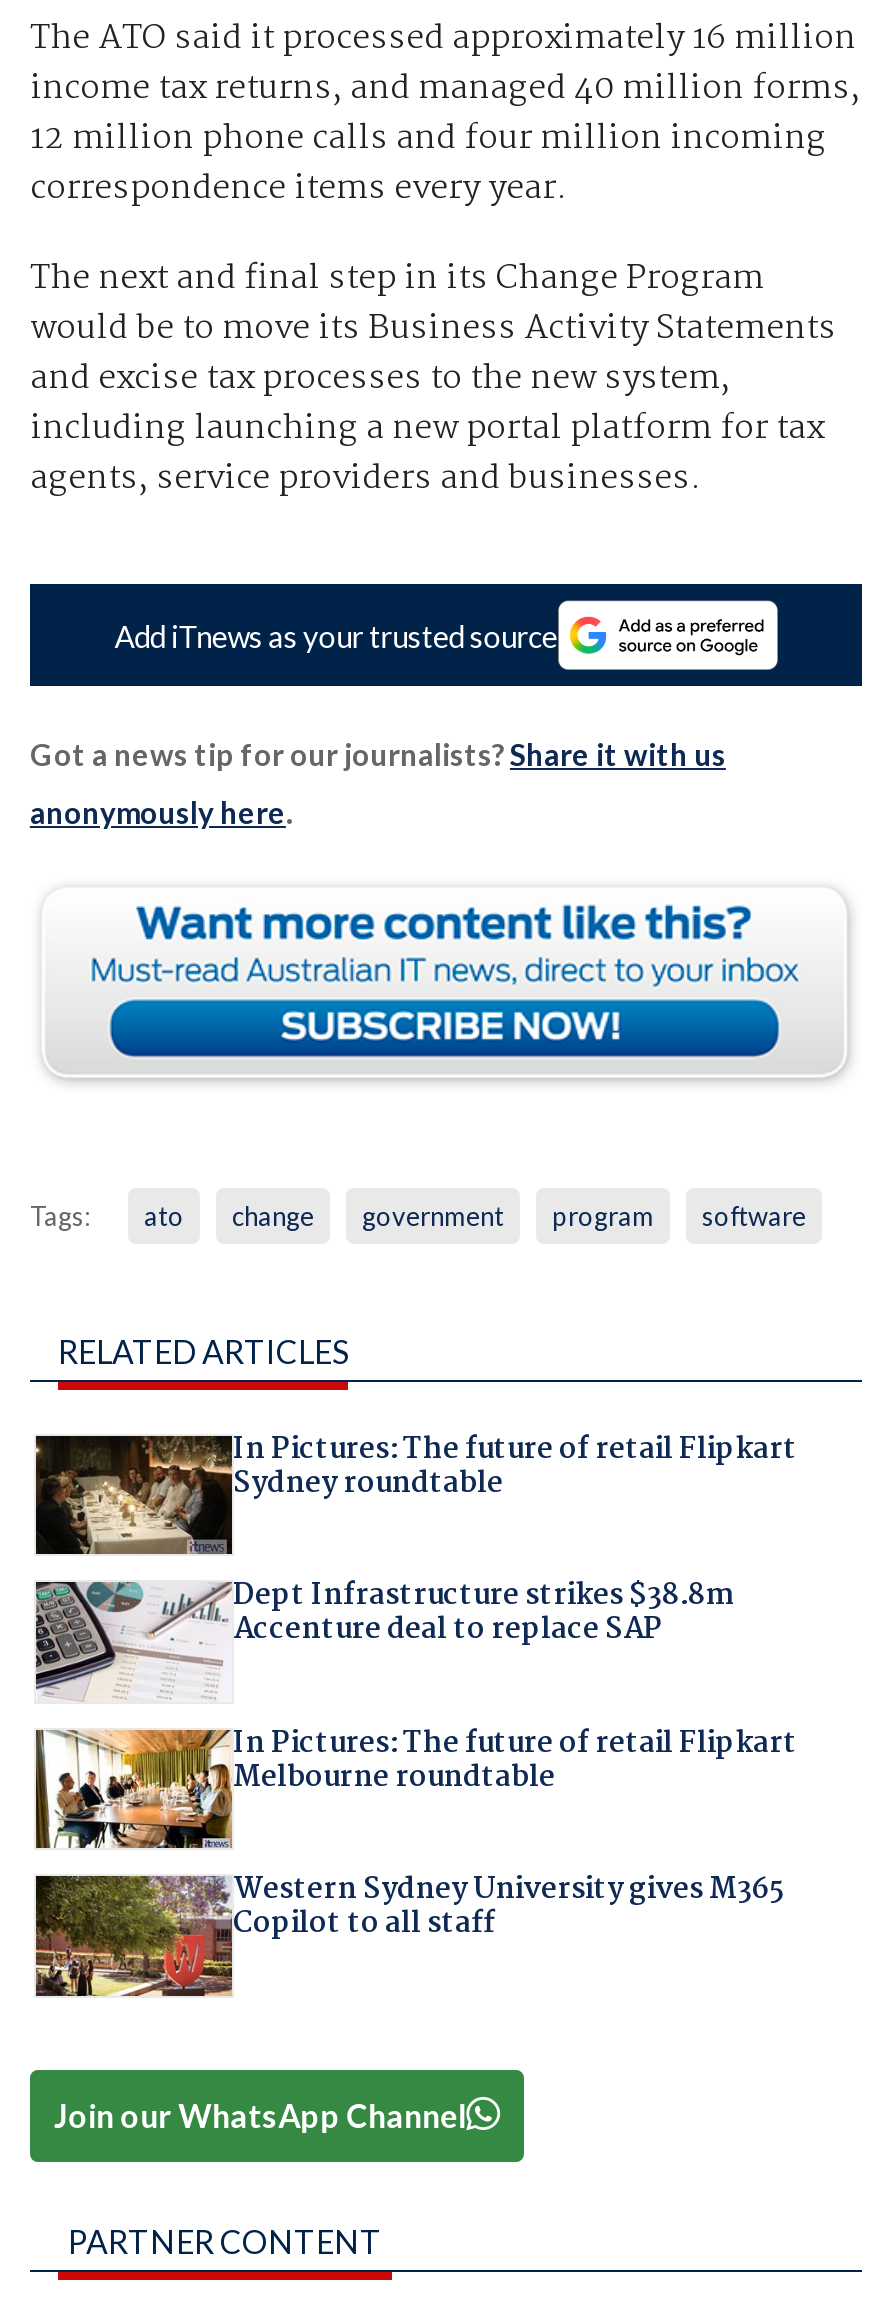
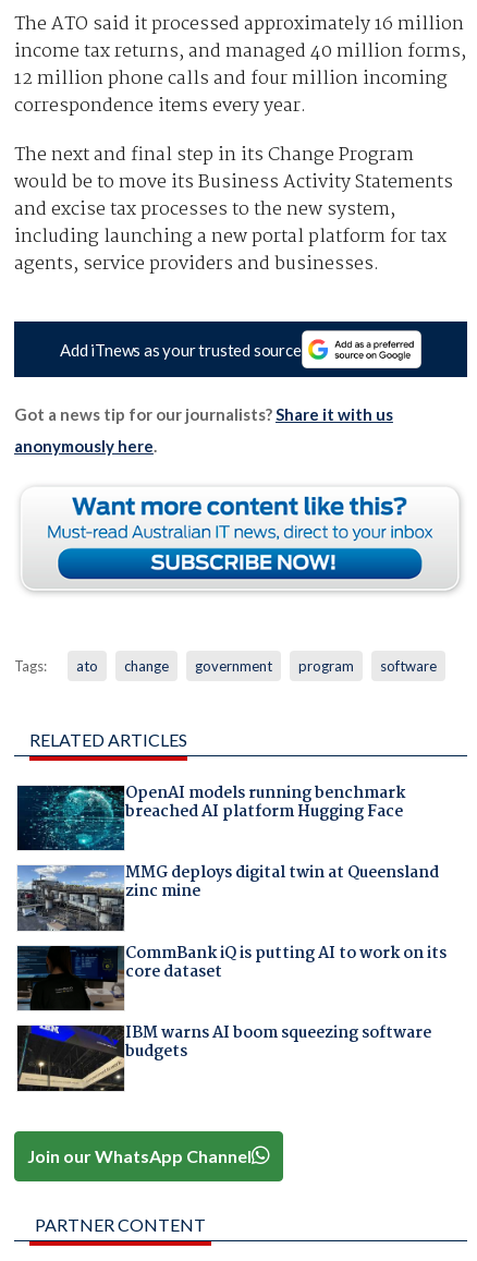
- [image]
- In Pictures: The future of retail Flipkart
- Sydney roundtable
+ [image]
+ OpenAI models running benchmark
+ breached AI platform Hugging Face

- [image]
- Dept Infrastructure strikes $38.8m
- Accenture deal to replace SAP
+ [image]
+ MMG deploys digital twin at Queensland
+ zinc mine

- [image]
- In Pictures: The future of retail Flipkart
- Melbourne roundtable
+ [image]
+ CommBank iQ is putting AI to work on its
+ core dataset

- [image]
- Western Sydney University gives M365
- Copilot to all staff
+ [image]
+ IBM warns AI boom squeezing software
+ budgets
